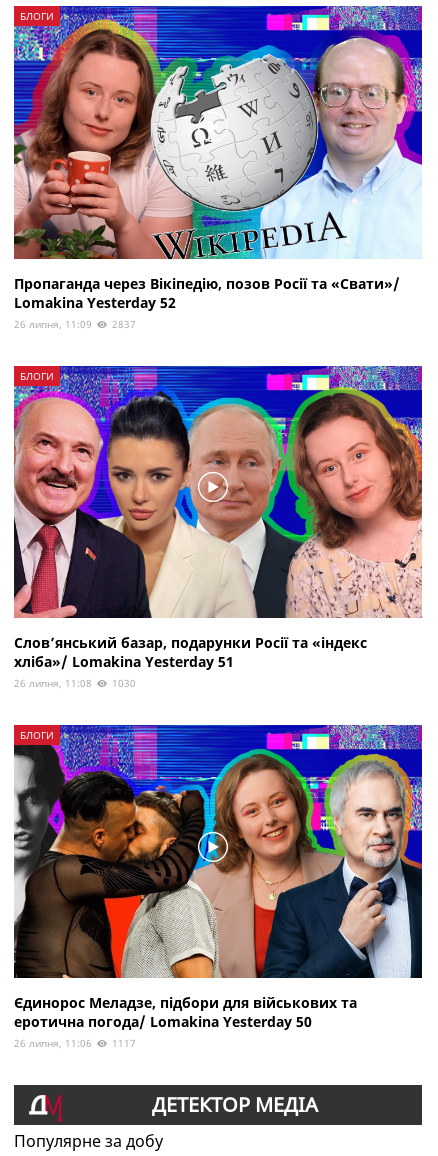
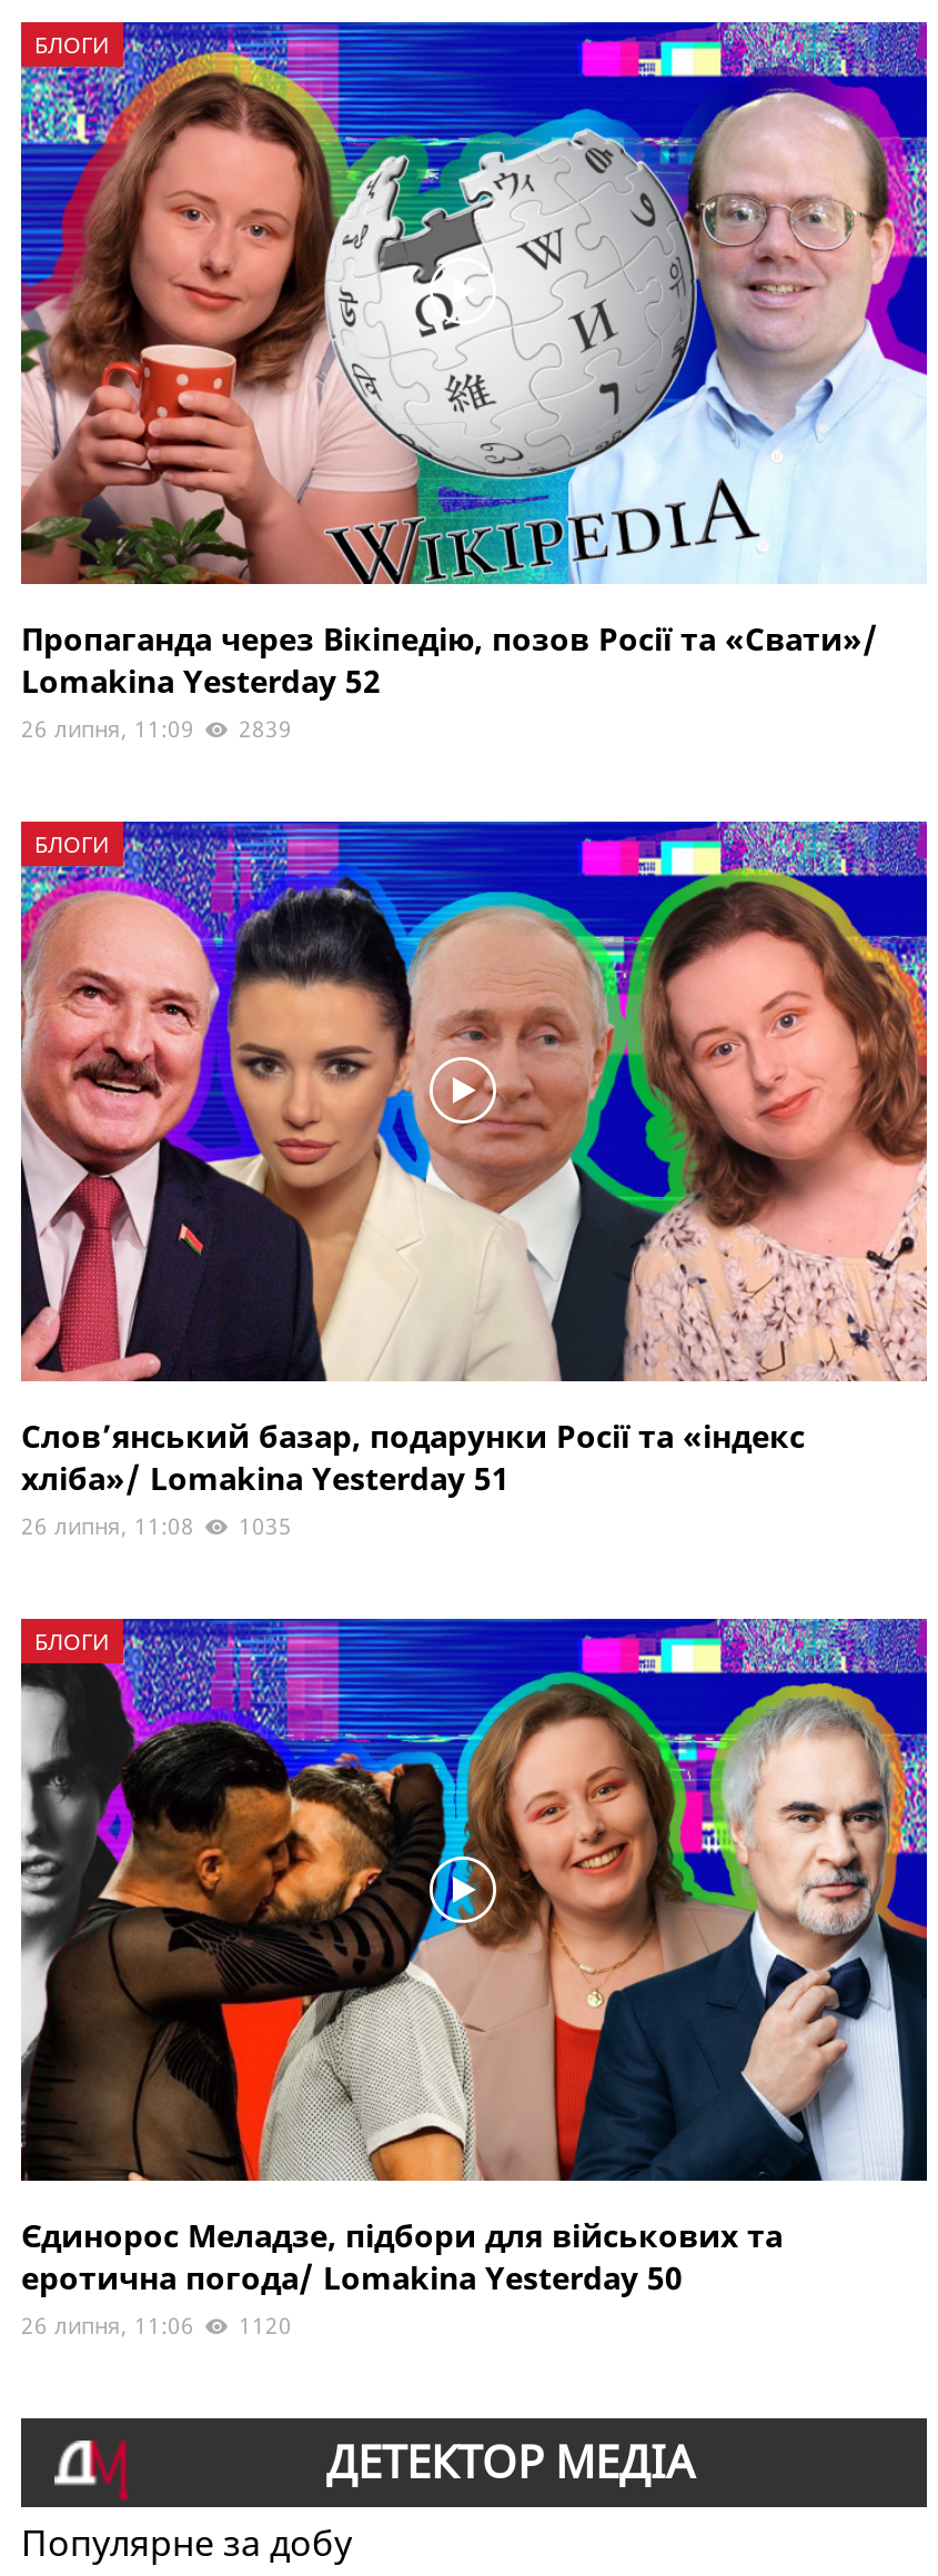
- 26 липня, 11:09 2837
+ 26 липня, 11:09 2839

- 26 липня, 11:08 1030
+ 26 липня, 11:08 1035

- 26 липня, 11:06 1117
+ 26 липня, 11:06 1120
